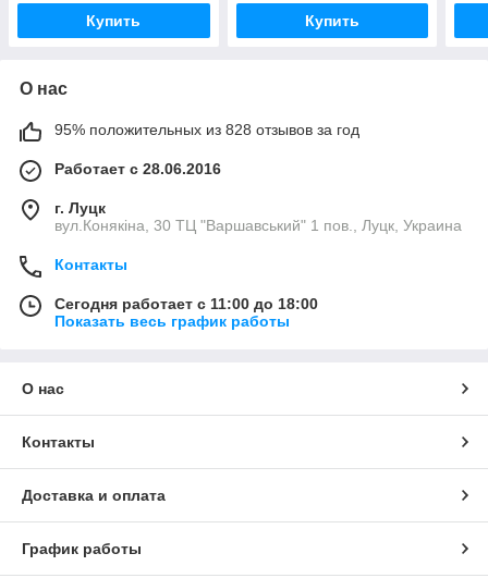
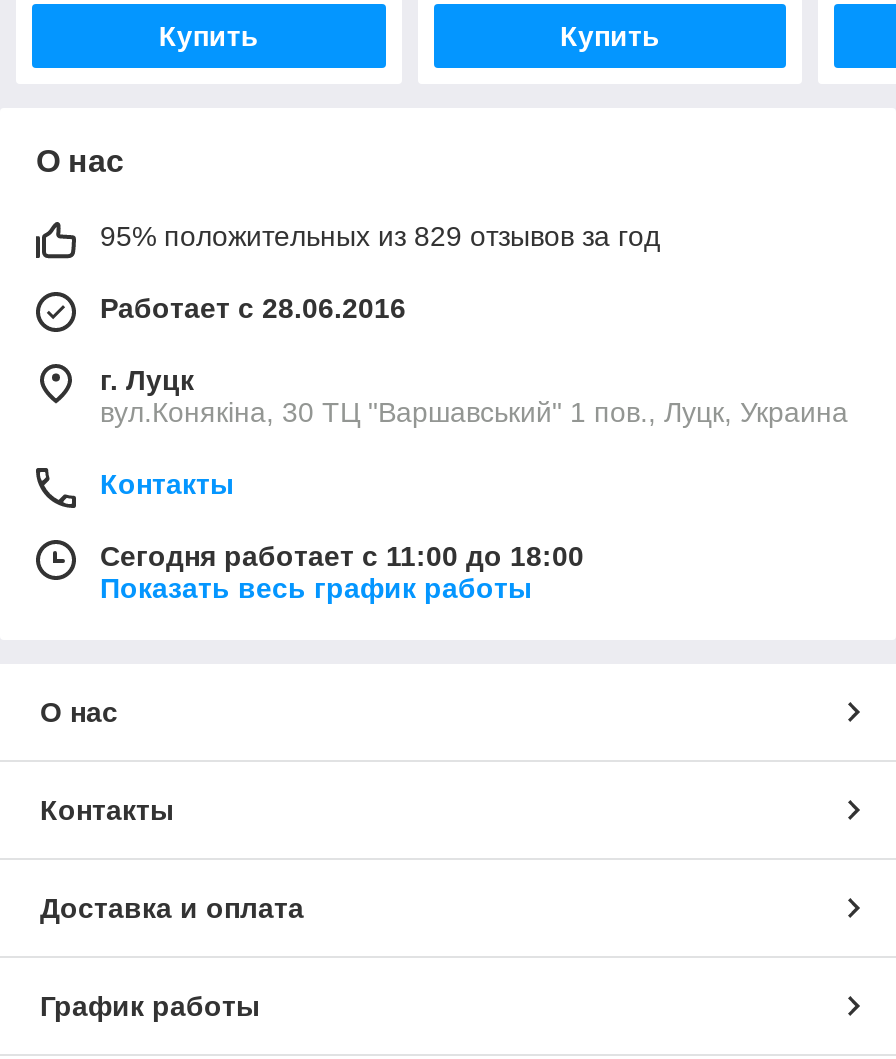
- 95% положительных из 828 отзывов за год
+ 95% положительных из 829 отзывов за год
